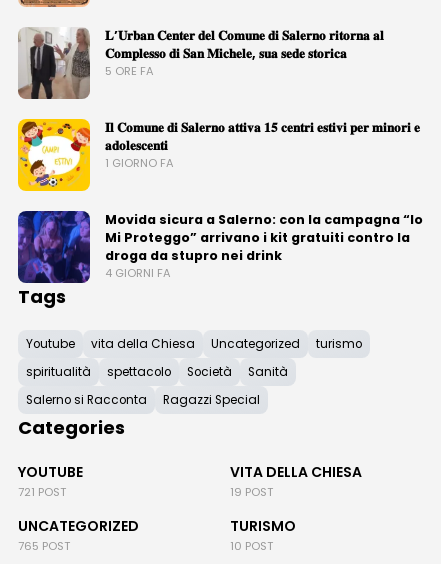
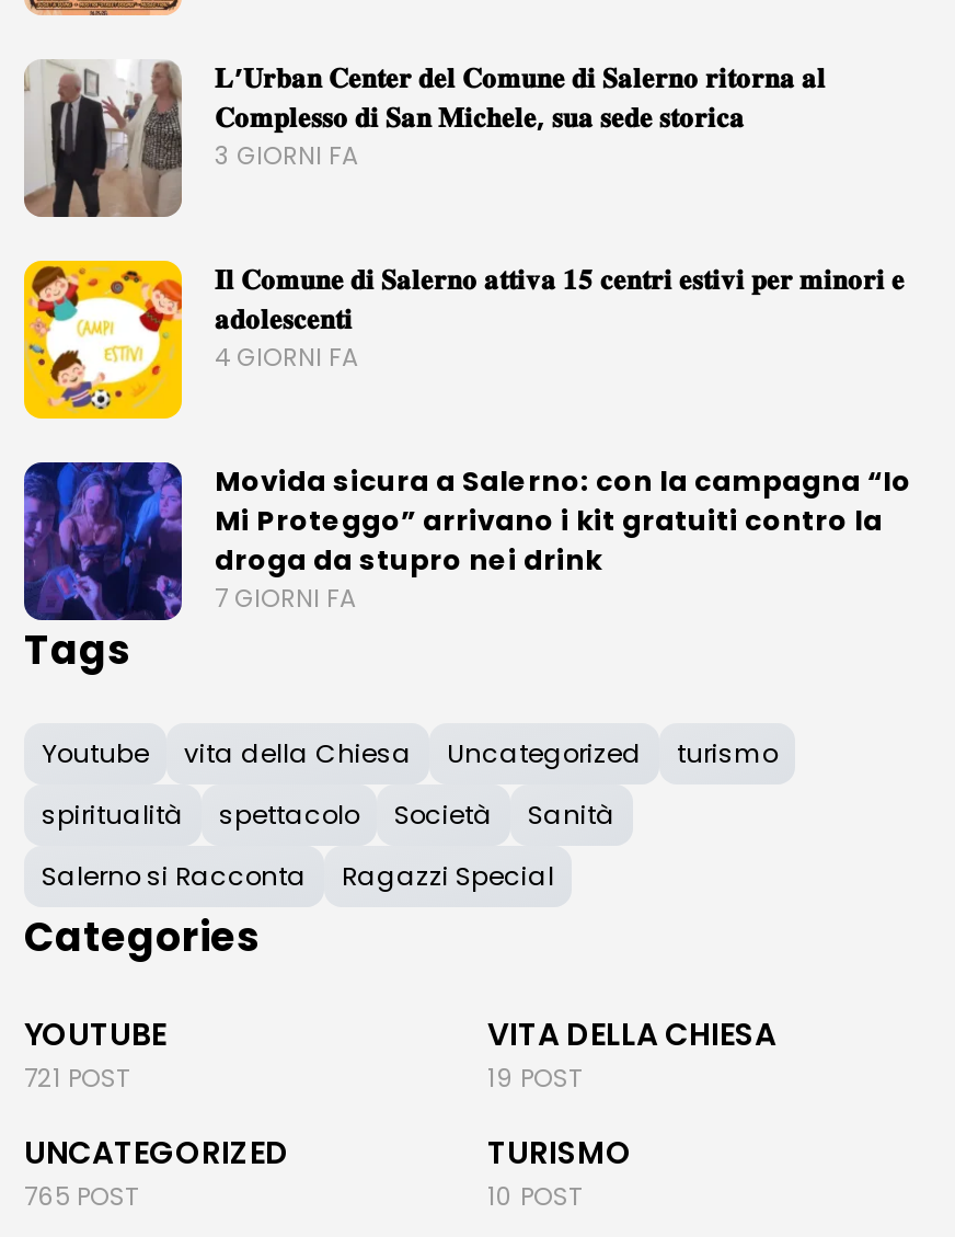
- 5 ORE FA
+ 3 GIORNI FA

- 1 GIORNO FA
+ 4 GIORNI FA

- 4 GIORNI FA
+ 7 GIORNI FA
